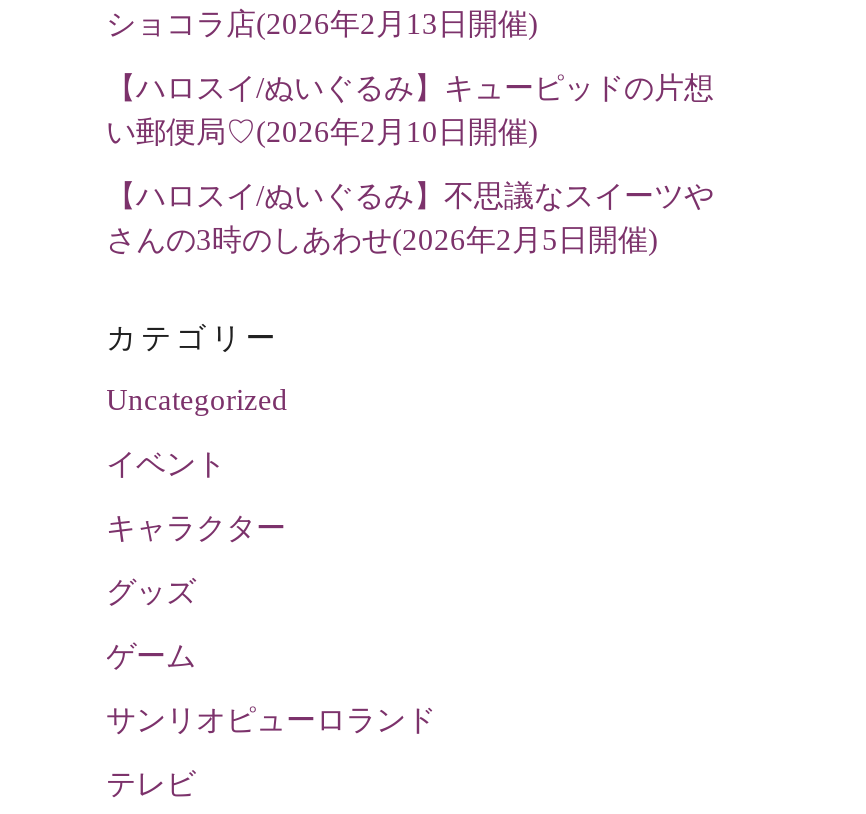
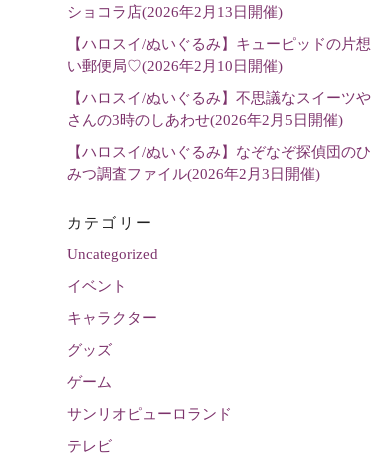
+ 【ハロスイ/ぬいぐるみ】なぞなぞ探偵団のひ
+ みつ調査ファイル(2026年2月3日開催)
